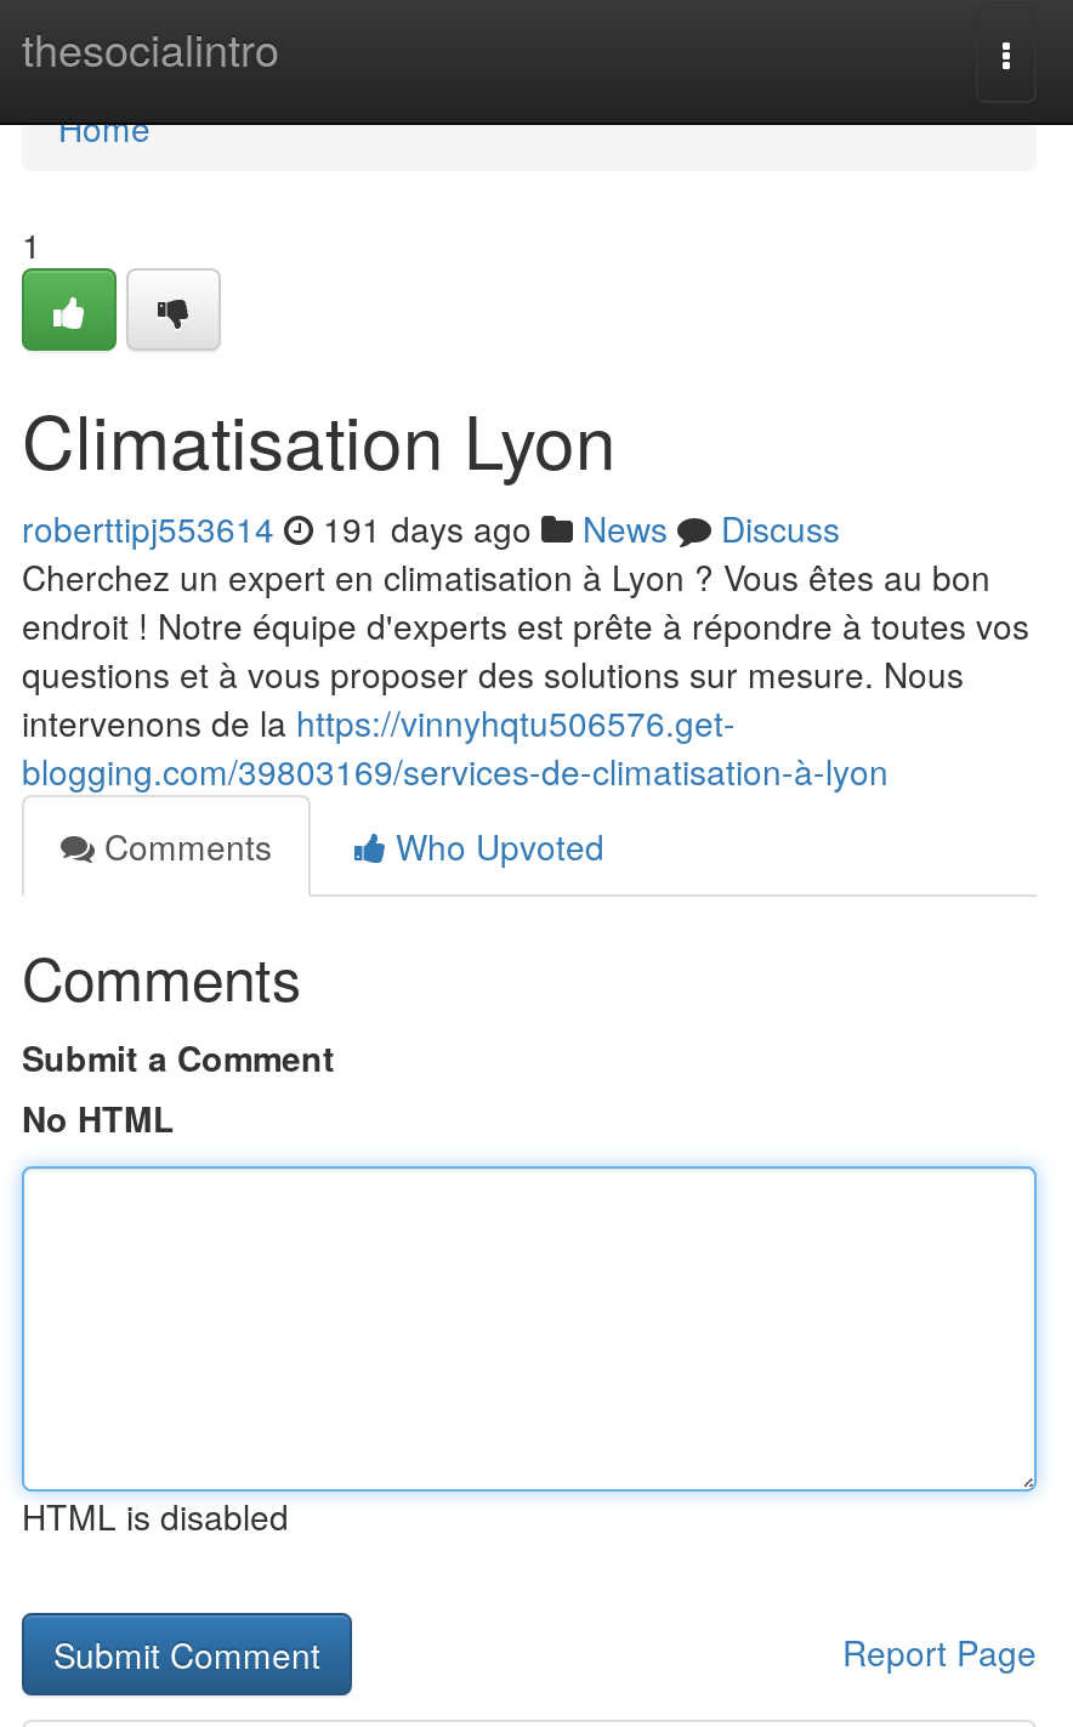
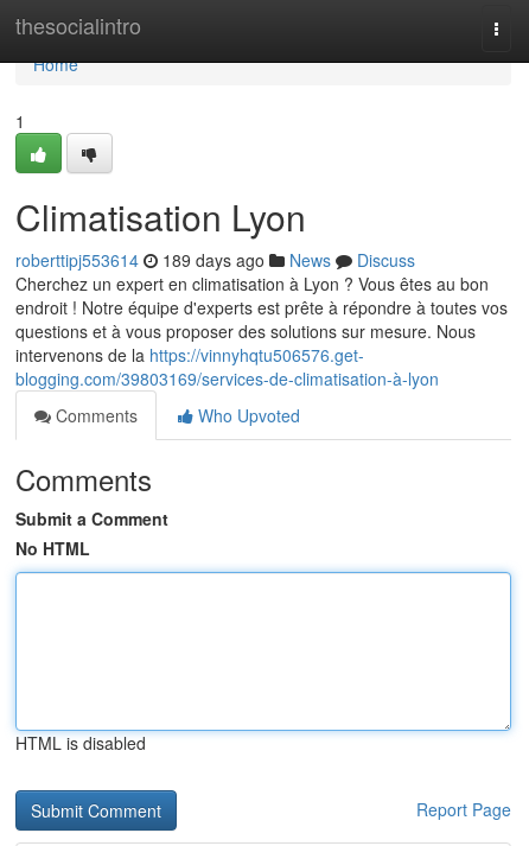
- roberttipj553614 191 days ago News Discuss
+ roberttipj553614 189 days ago News Discuss
